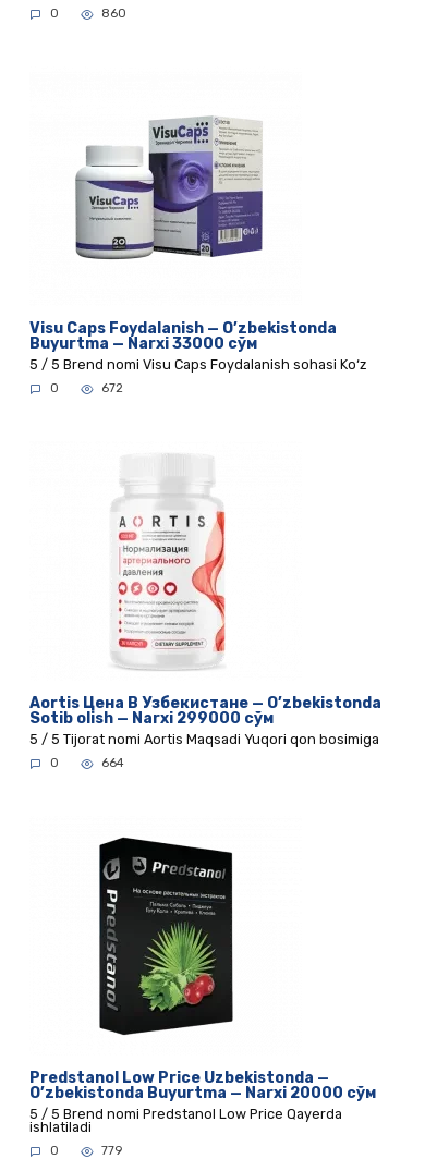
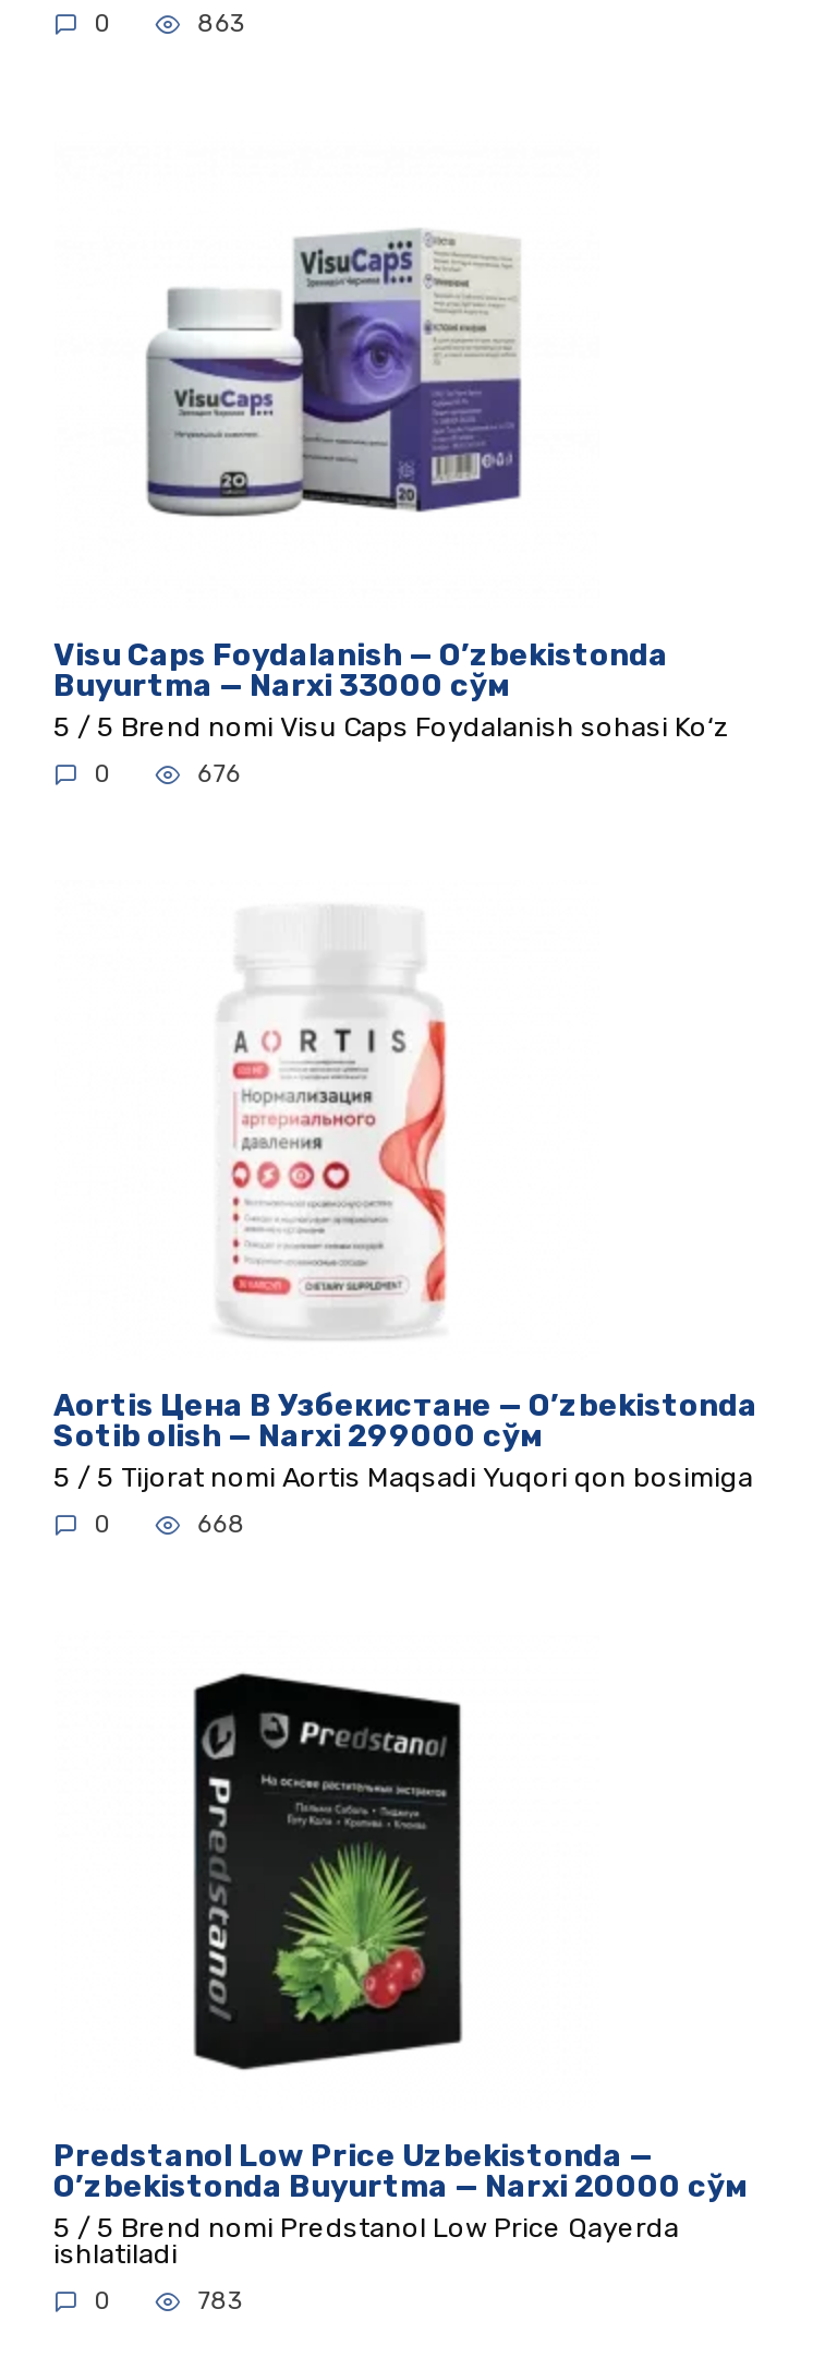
- 860
+ 863

- 672
+ 676

- 664
+ 668

- 779
+ 783
